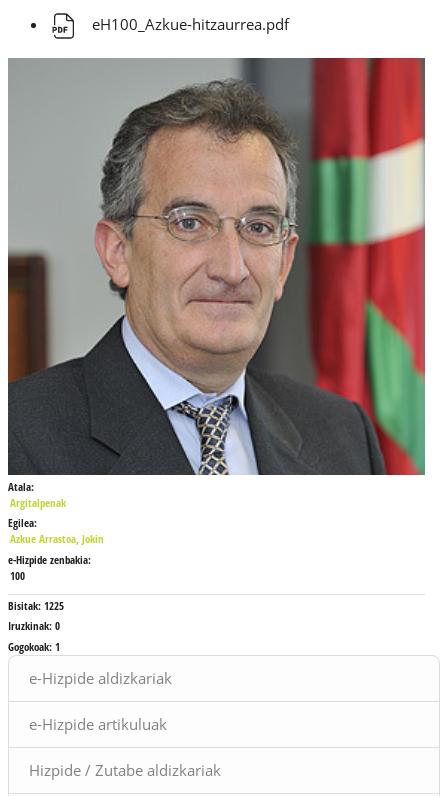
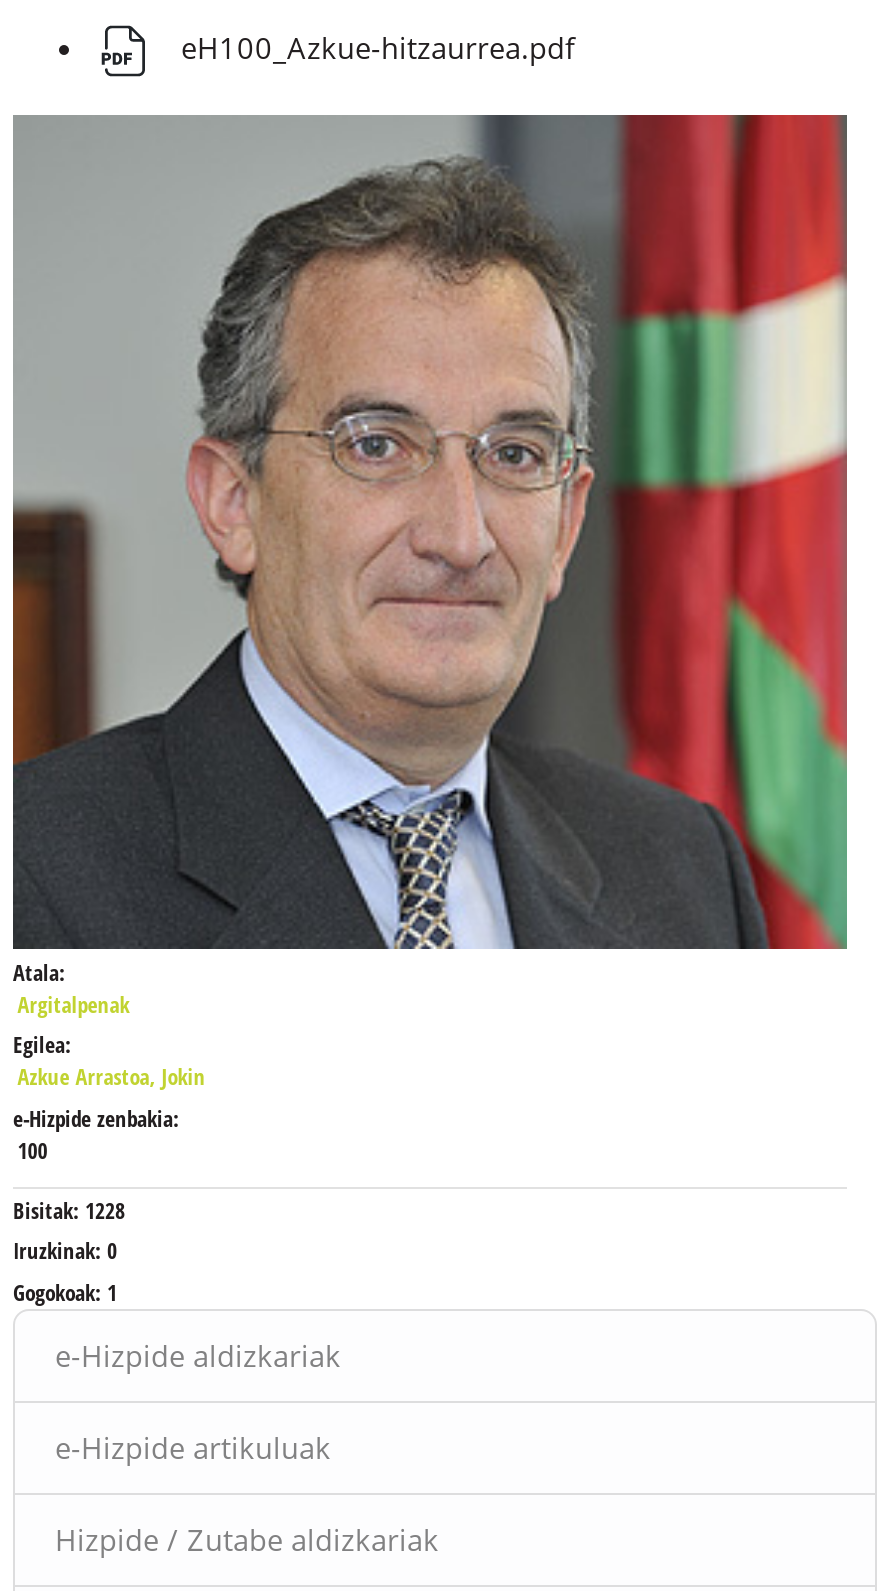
- Bisitak: 1225
+ Bisitak: 1228
